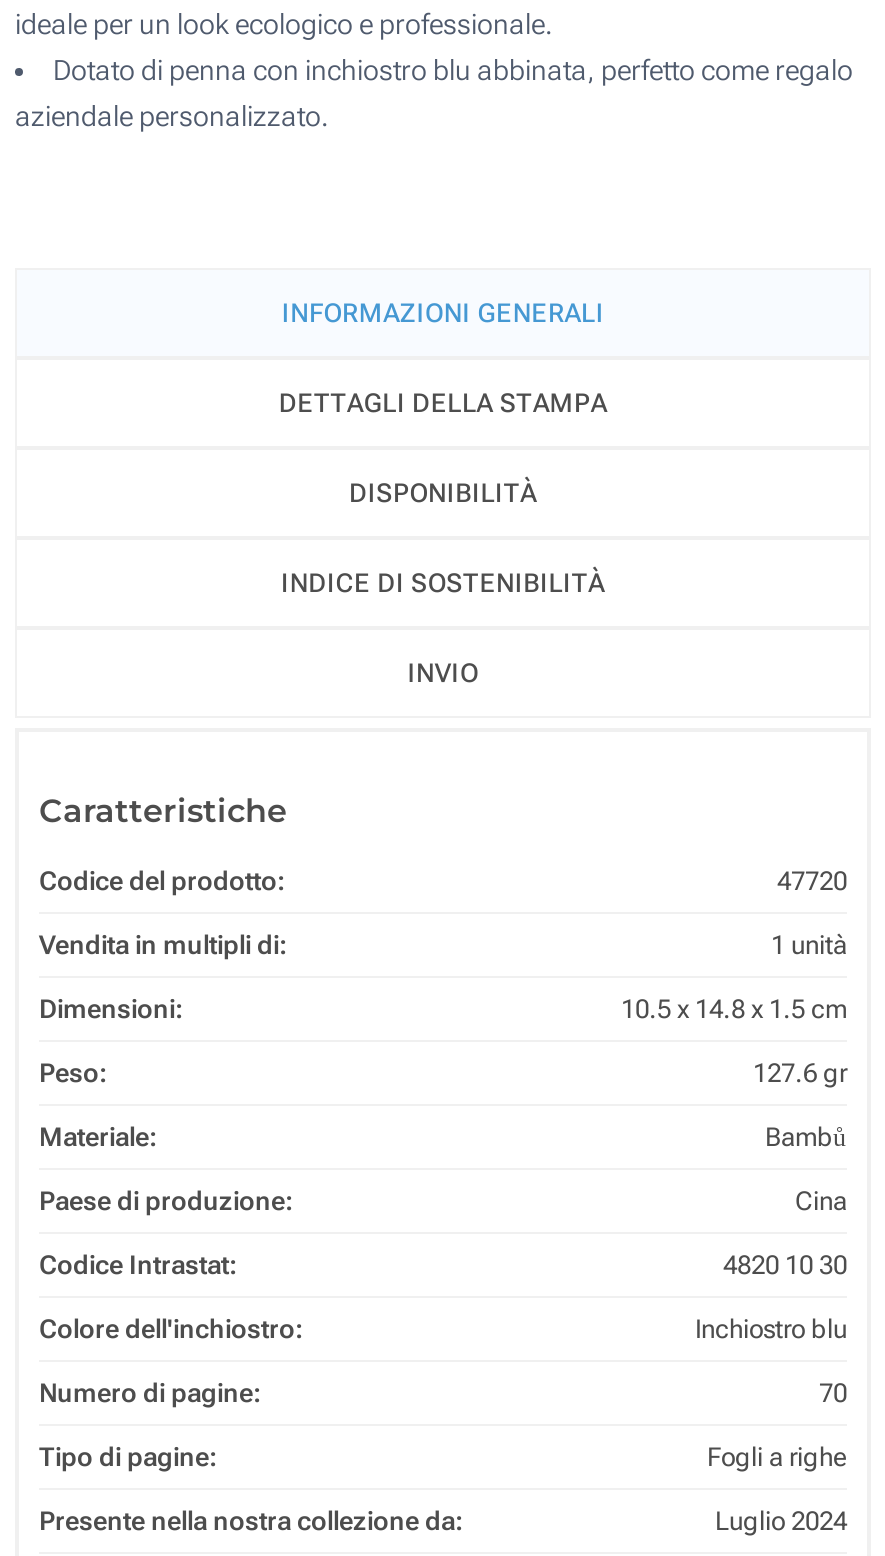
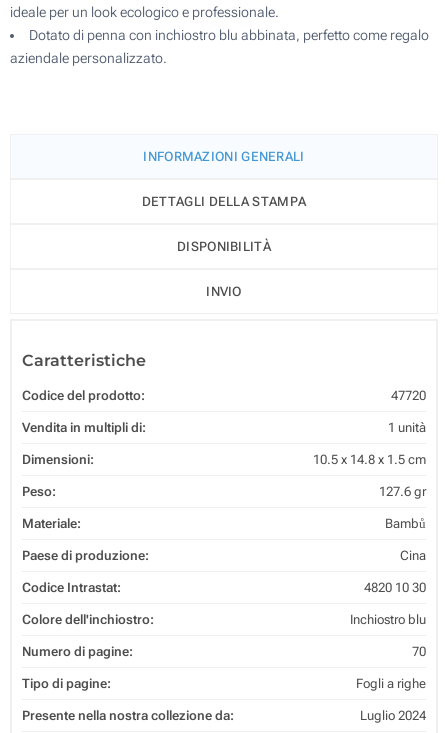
- INDICE DI SOSTENIBILITÀ
